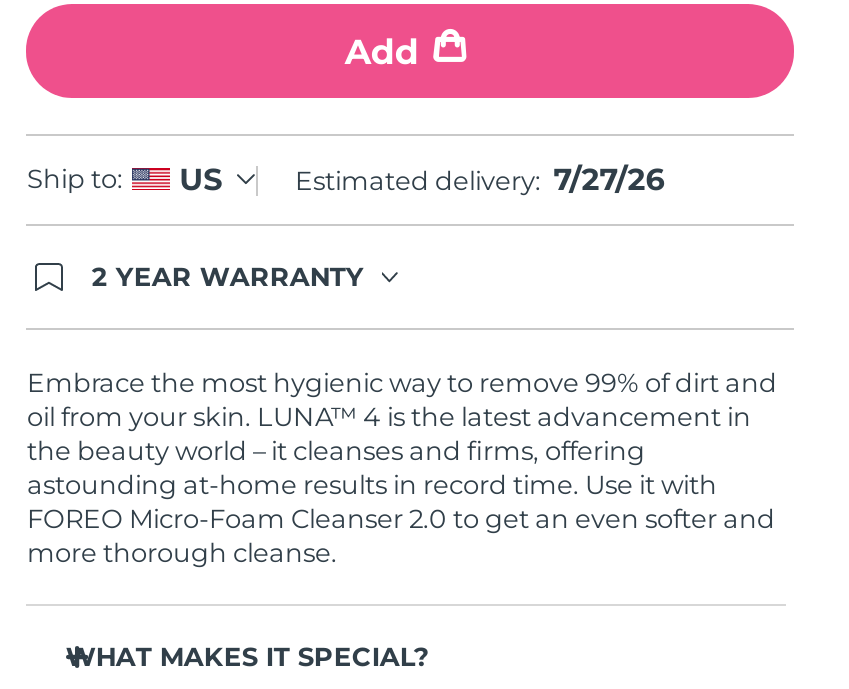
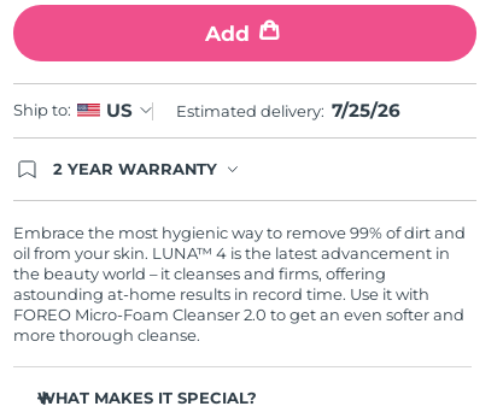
- Estimated delivery: 7/27/26
+ Estimated delivery: 7/25/26
